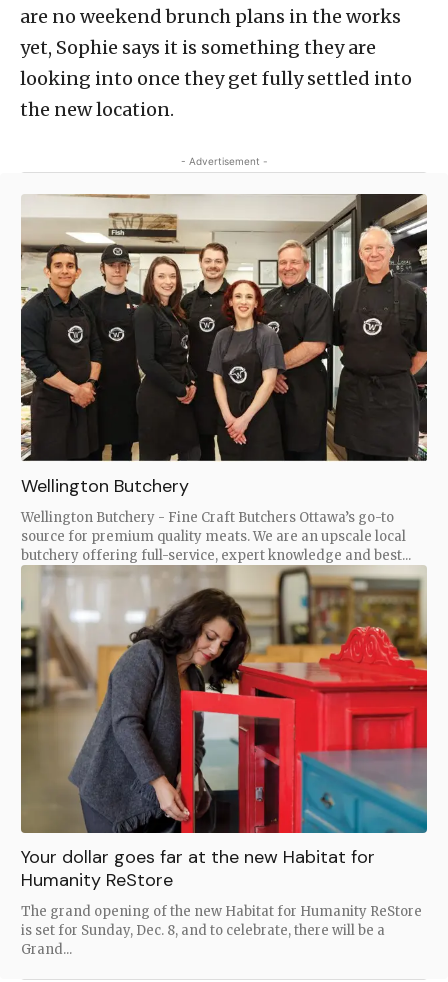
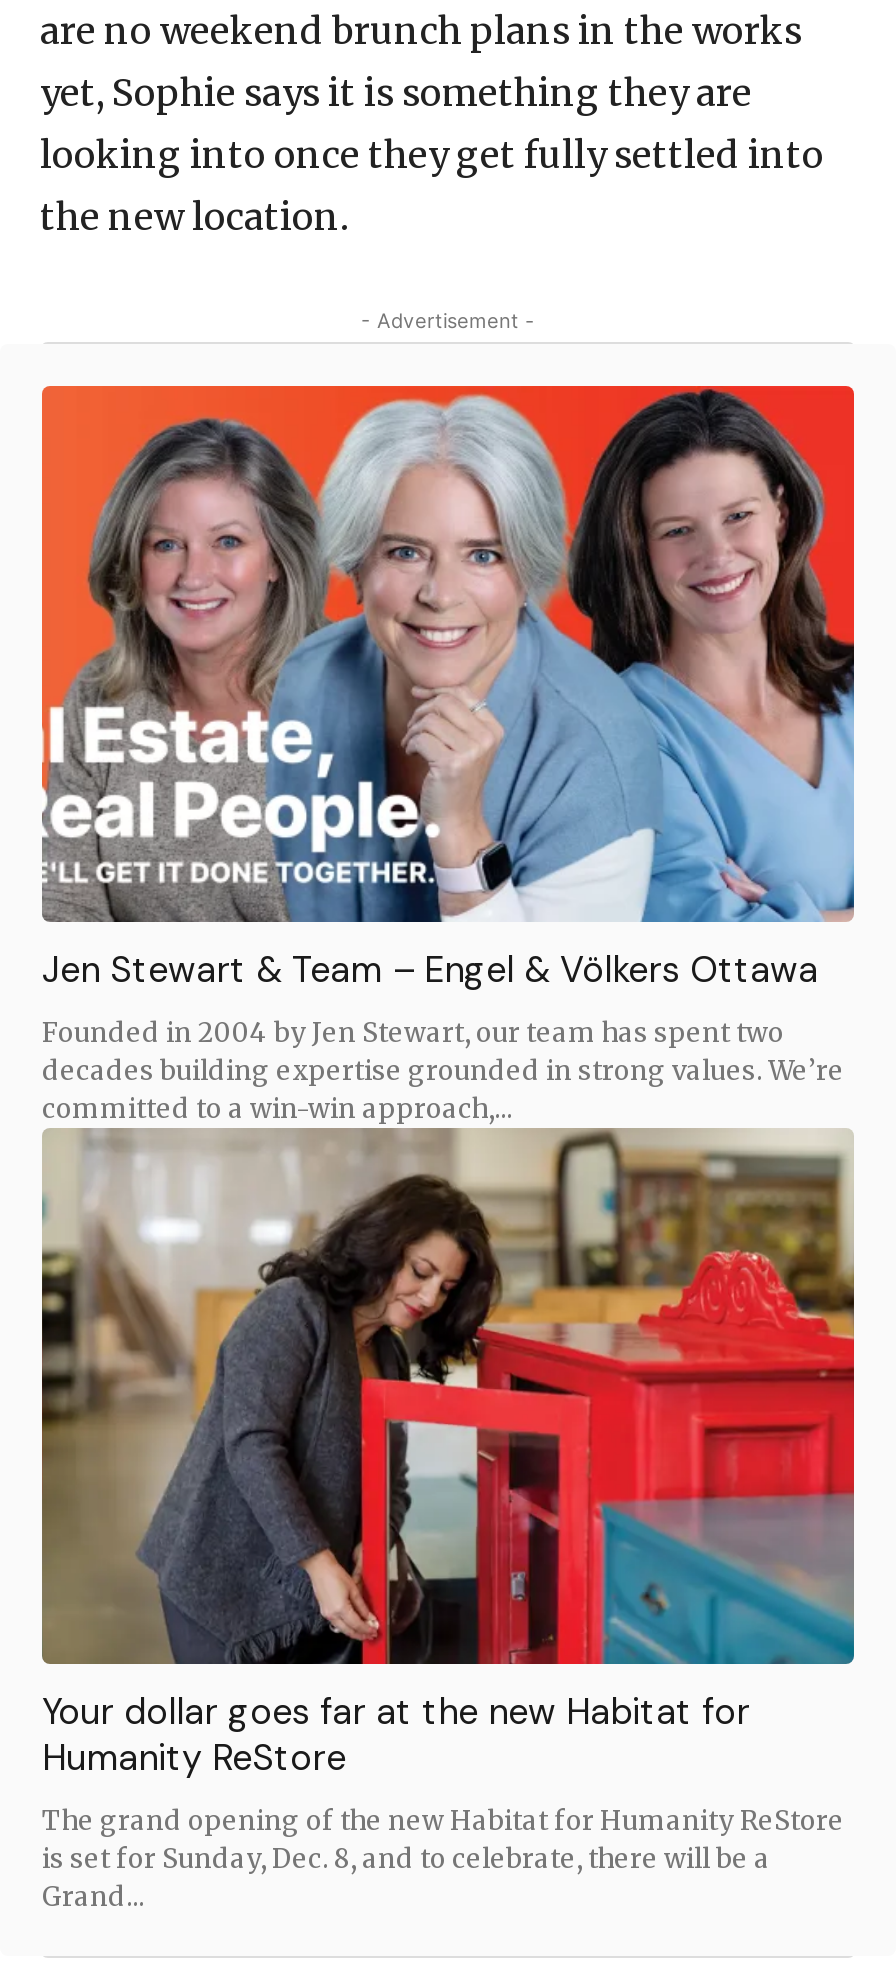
- [image]
- Wellington Butchery
+ [image]
+ Jen Stewart & Team – Engel & Völkers Ottawa

- Wellington Butchery - Fine Craft Butchers Ottawa’s go-to
- source for premium quality meats. We are an upscale local
- butchery offering full-service, expert knowledge and best...
+ Founded in 2004 by Jen Stewart, our team has spent two
+ decades building expertise grounded in strong values. We’re
+ committed to a win-win approach,...
